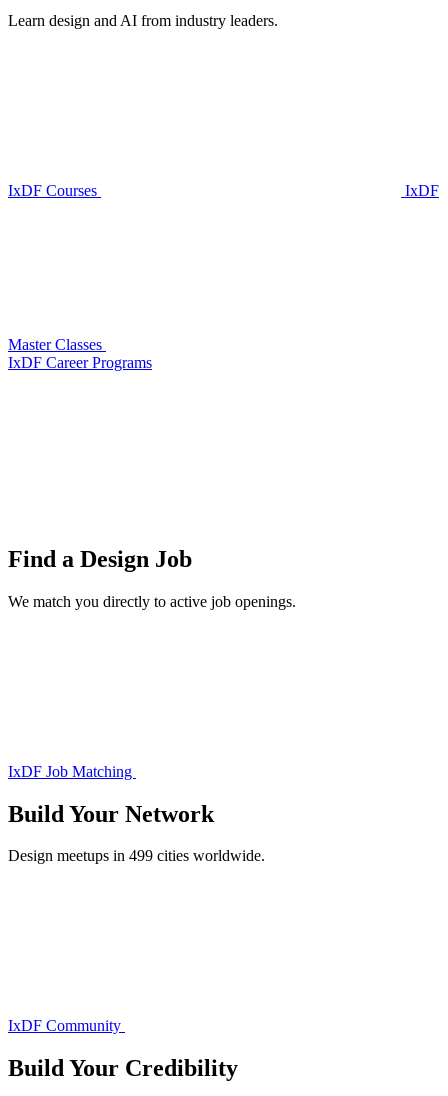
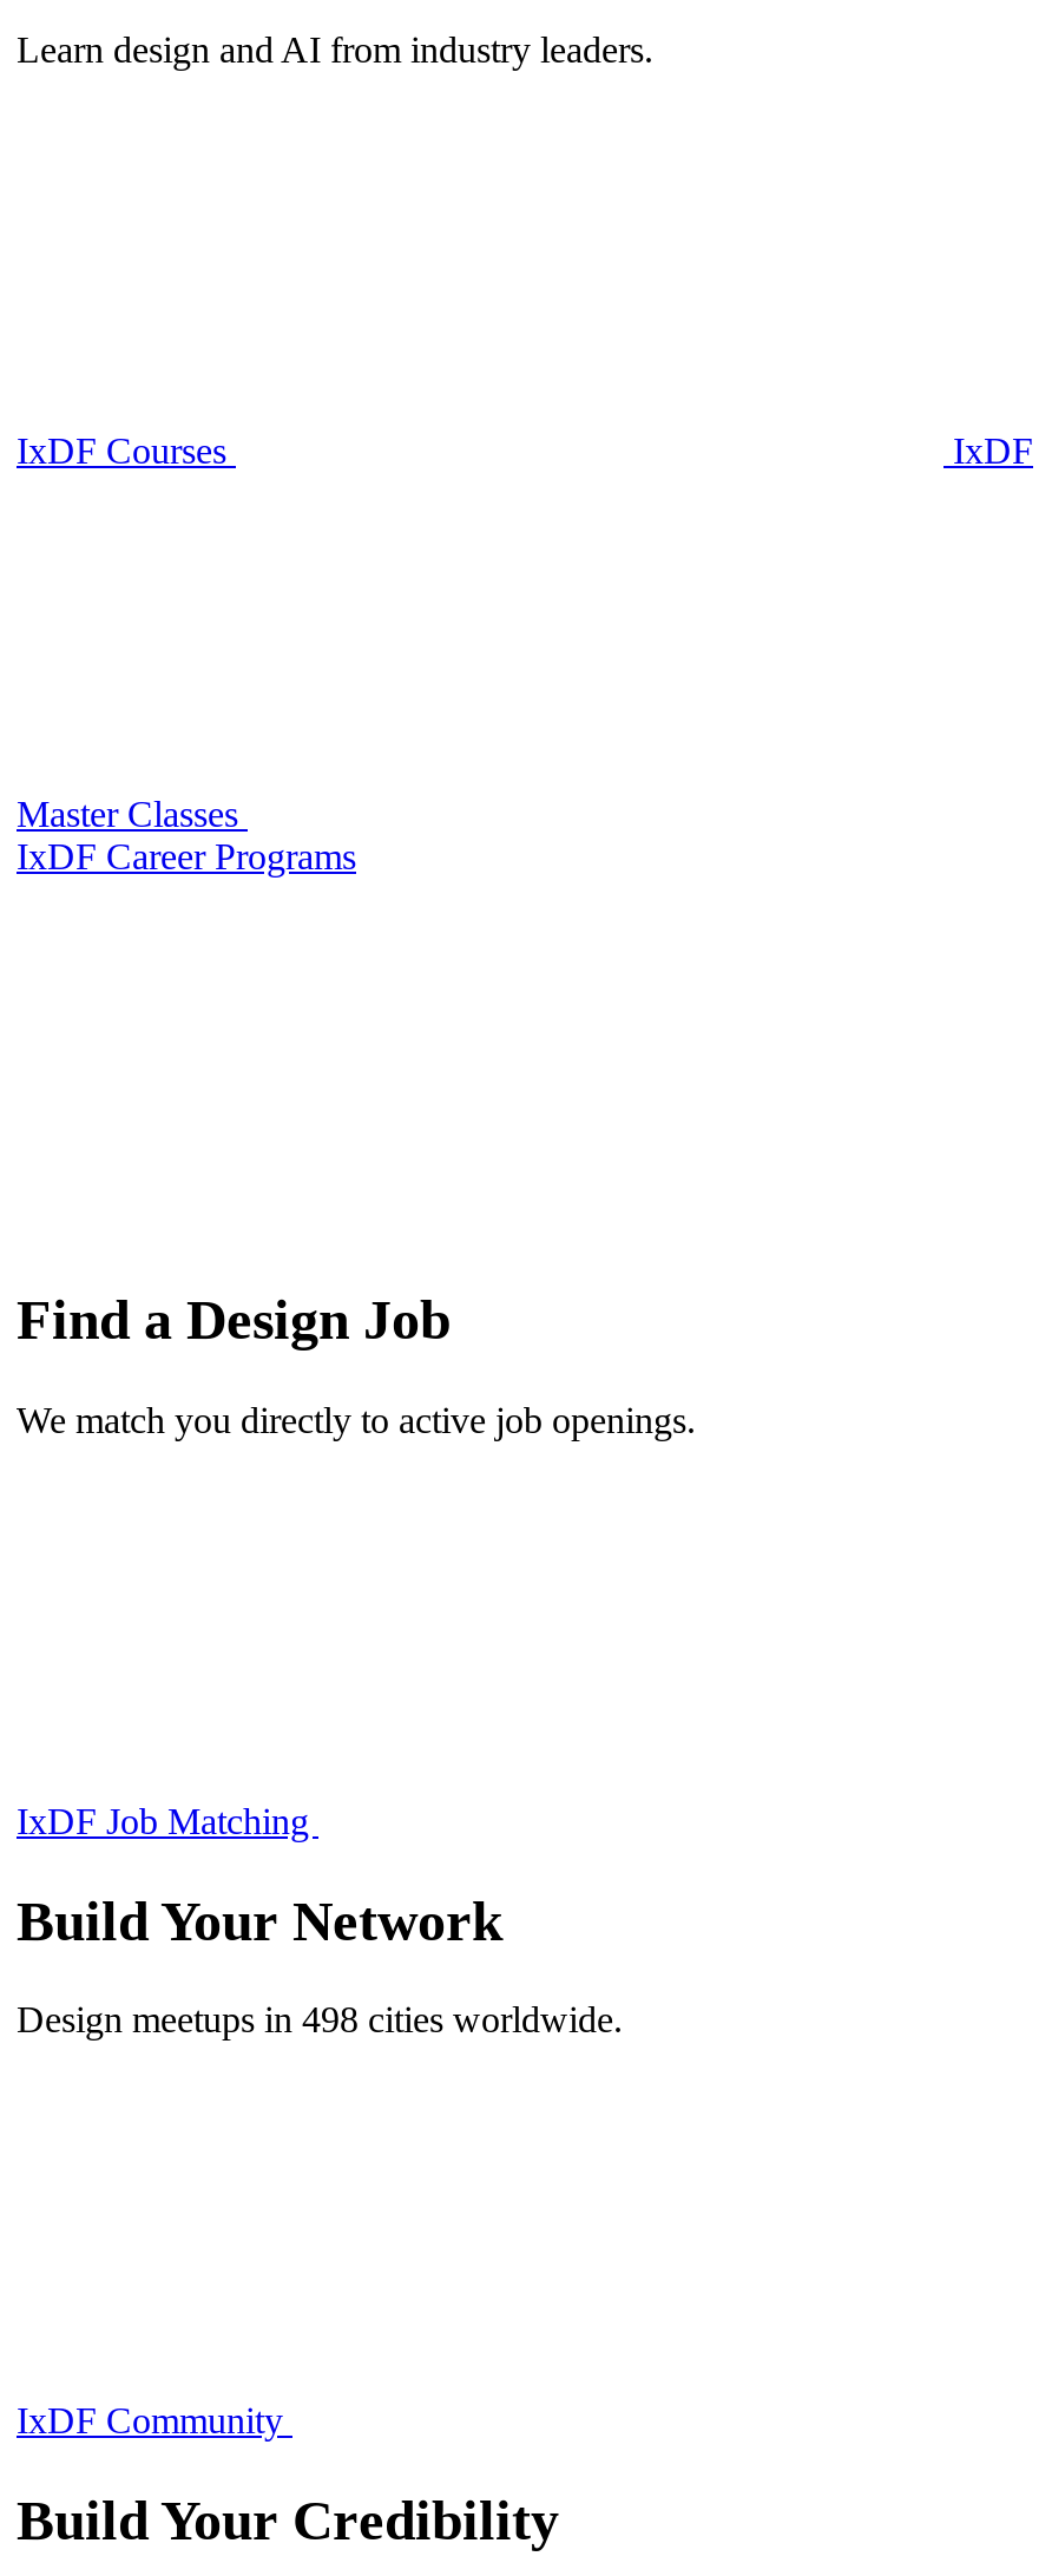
- Design meetups in 499 cities worldwide.
+ Design meetups in 498 cities worldwide.
